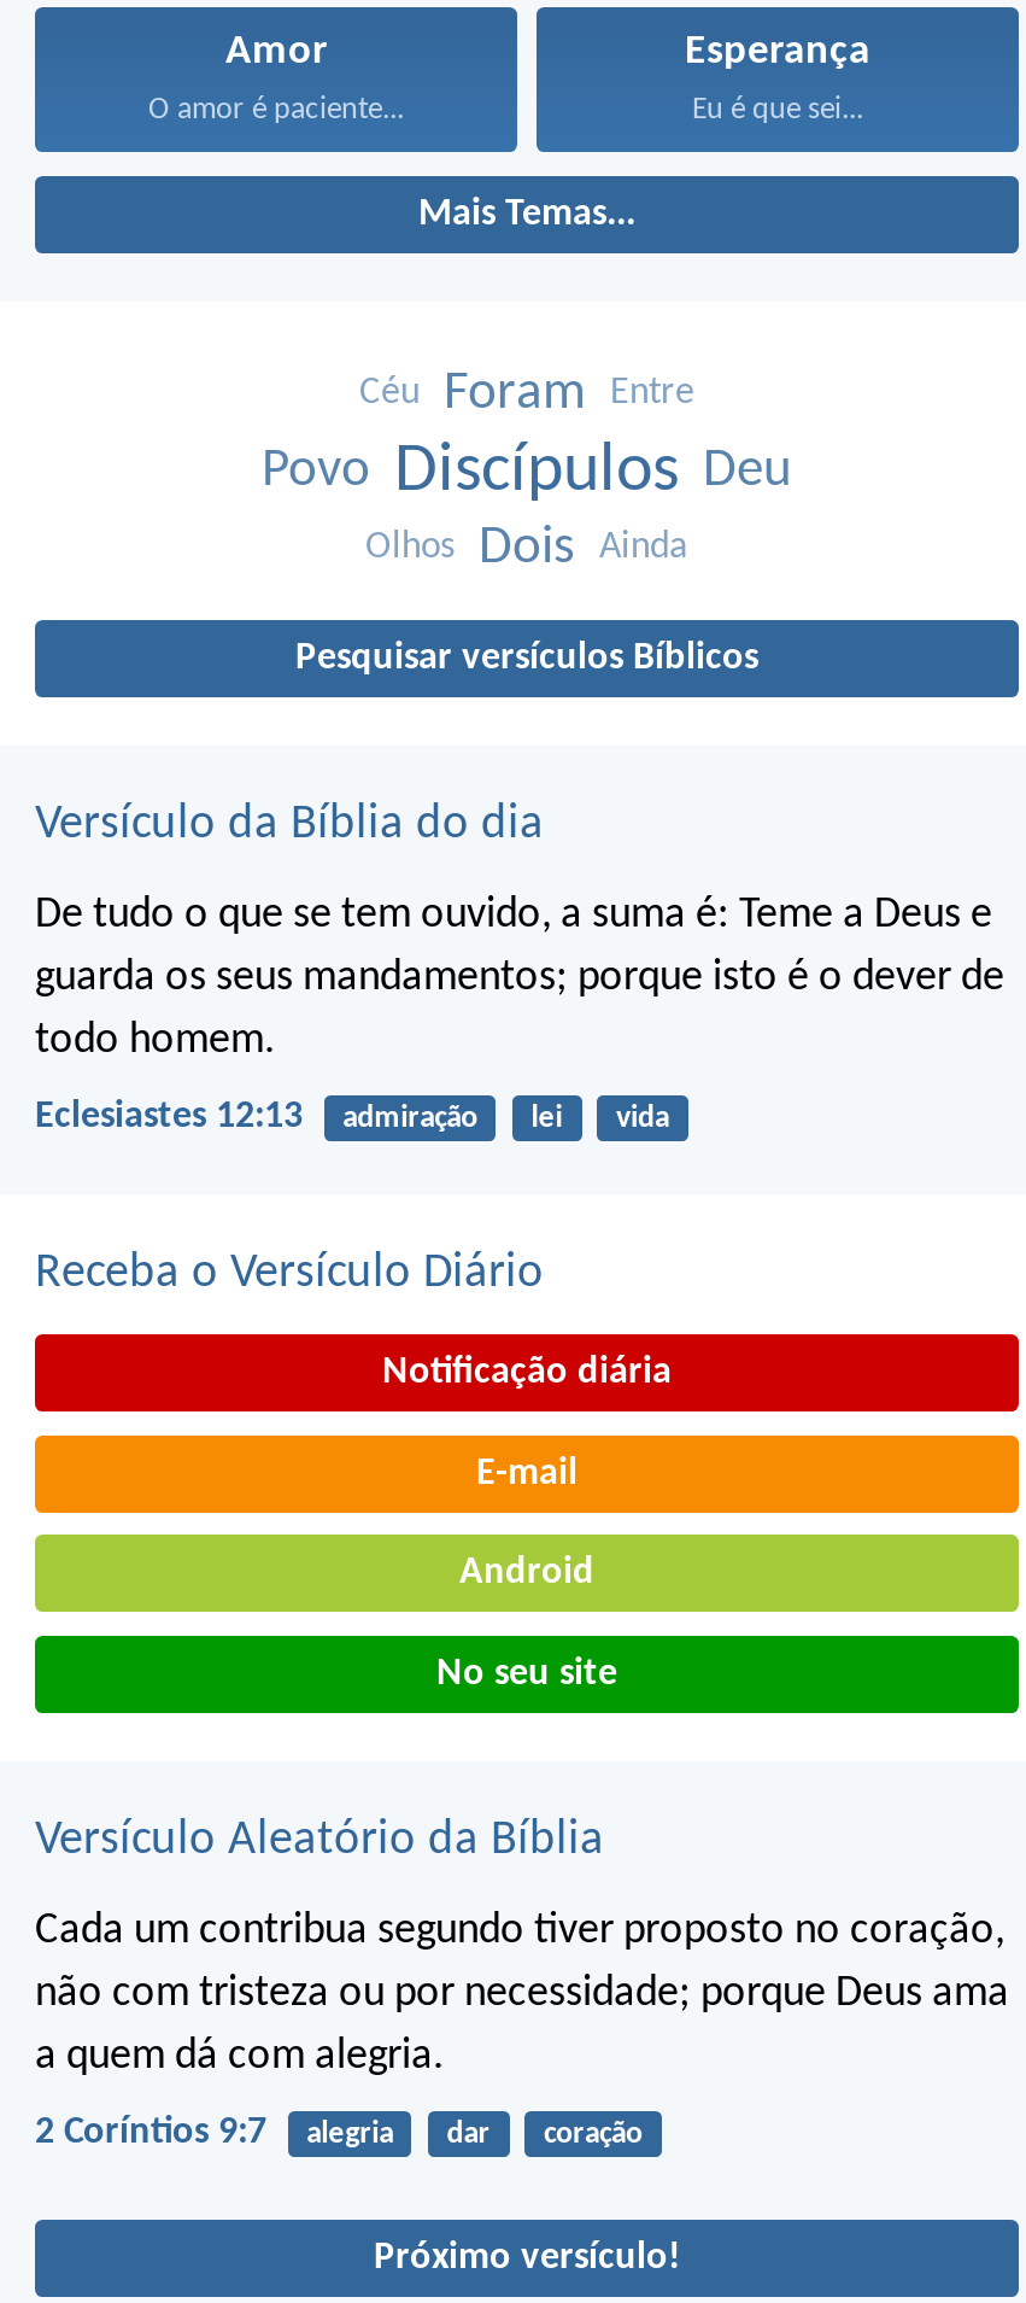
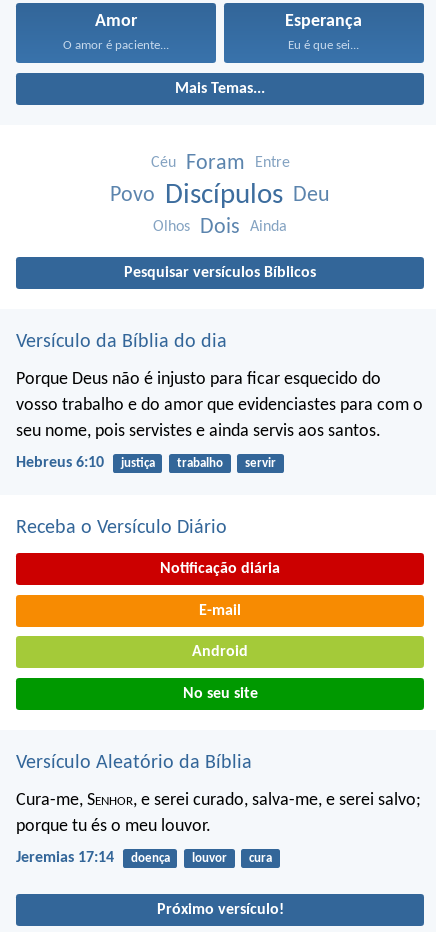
- De tudo o que se tem ouvido, a suma é: Teme a Deus e
- guarda os seus mandamentos; porque isto é o dever de
- todo homem.
+ Porque Deus não é injusto para ficar esquecido do
+ vosso trabalho e do amor que evidenciastes para com o
+ seu nome, pois servistes e ainda servis aos santos.

- Eclesiastes 12:13
- admiração
- lei
- vida
+ Hebreus 6:10
+ justiça
+ trabalho
+ servir

- Cada um contribua segundo tiver proposto no coração,
- não com tristeza ou por necessidade; porque Deus ama
- a quem dá com alegria.
+ Cura-me, Senhor, e serei curado, salva-me, e serei salvo;
+ porque tu és o meu louvor.

- 2 Coríntios 9:7
- alegria
- dar
- coração
+ Jeremias 17:14
+ doença
+ louvor
+ cura
